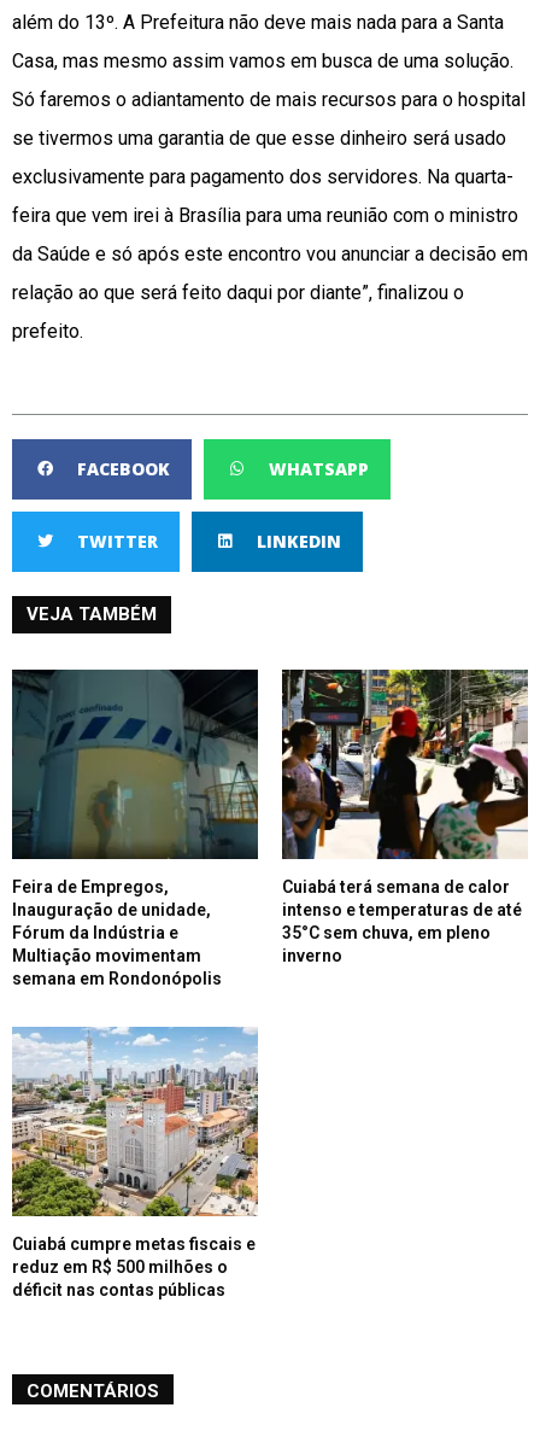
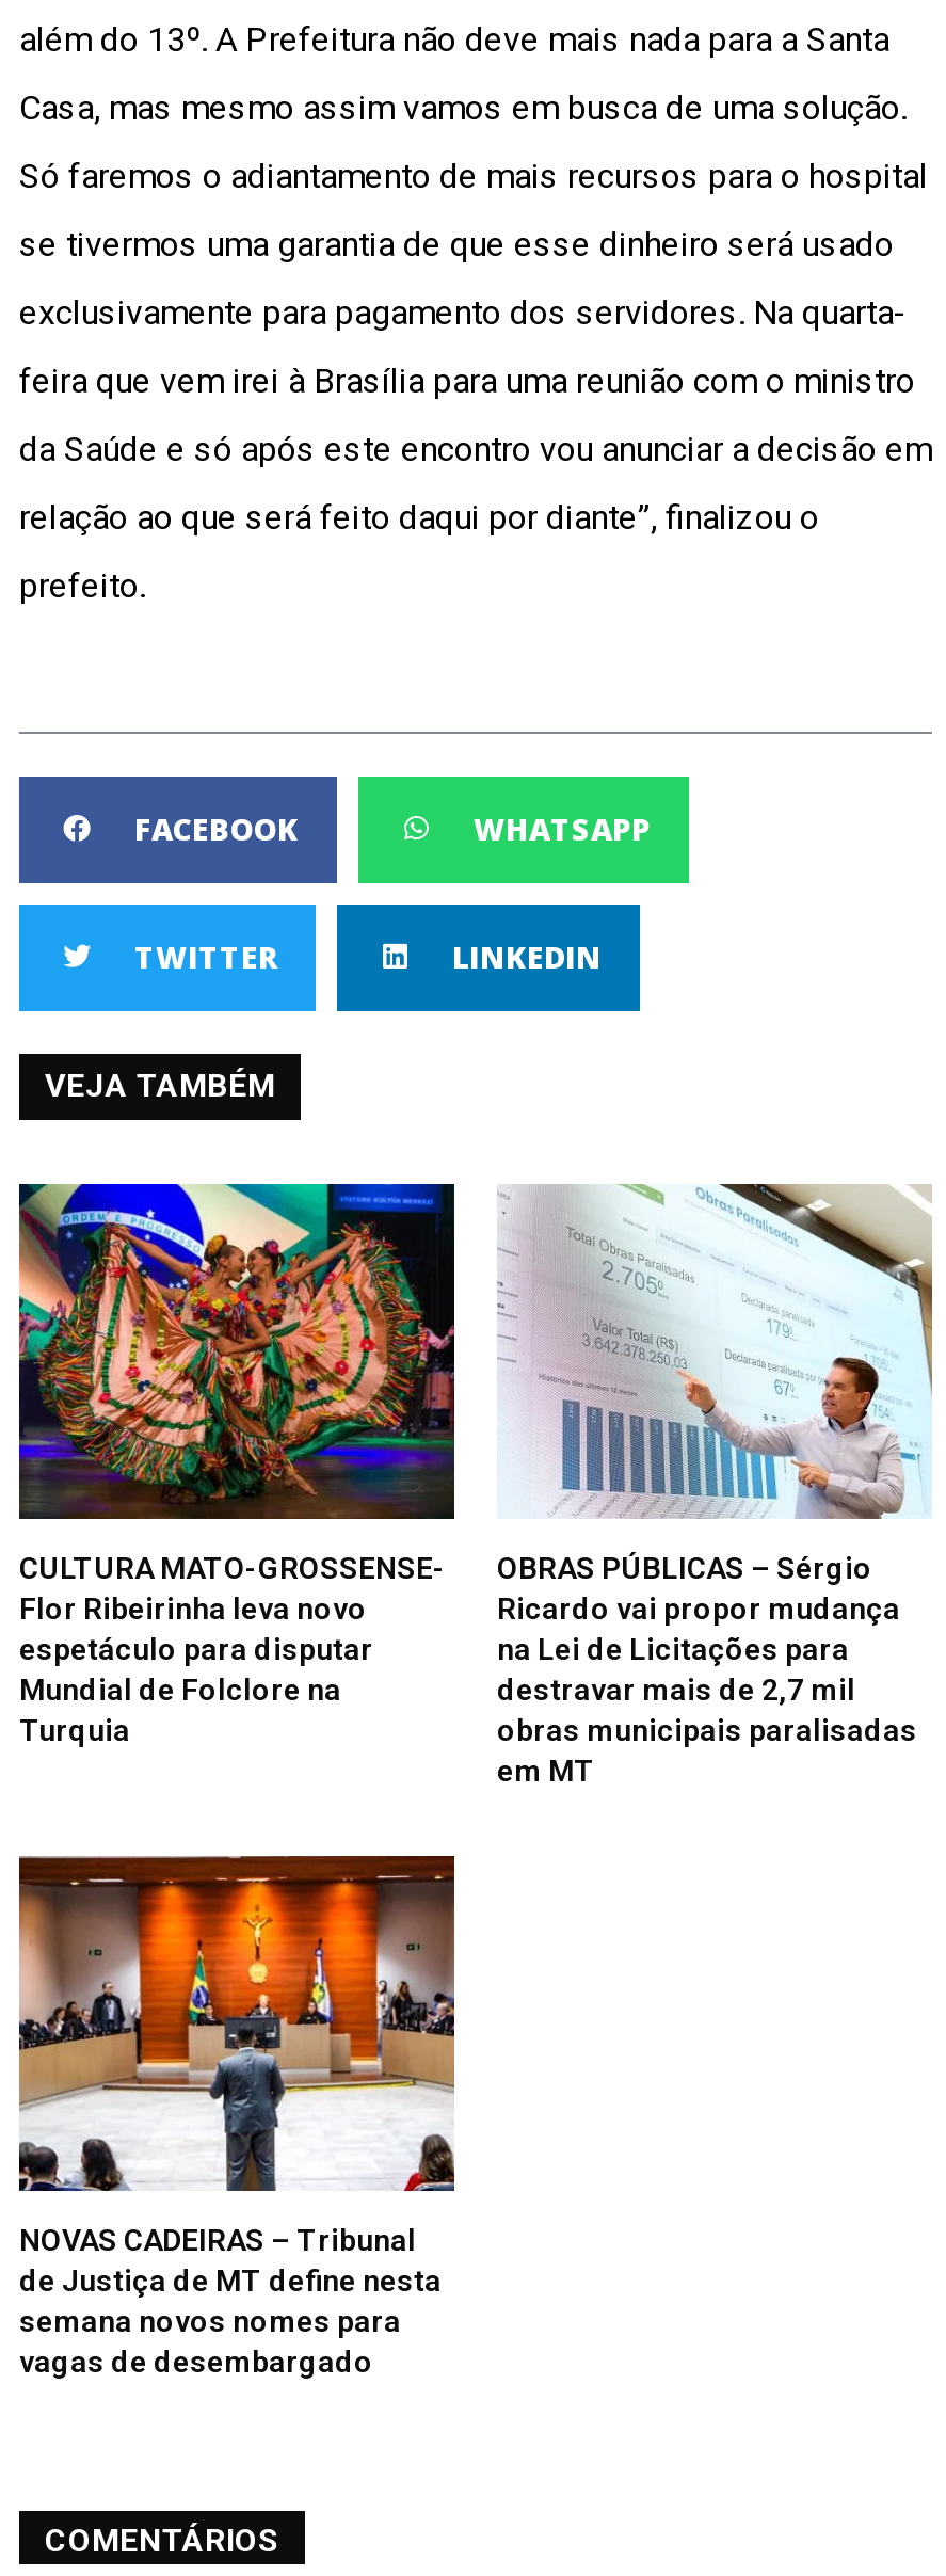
- [image]
+ [image]

- [image]
- Cuiabá terá semana de calor
- intenso e temperaturas de até
- 35°C sem chuva, em pleno
- inverno
+ [image]
+ OBRAS PÚBLICAS – Sérgio
+ Ricardo vai propor mudança
+ na Lei de Licitações para
+ destravar mais de 2,7 mil
+ obras municipais paralisadas
+ em MT

- Feira de Empregos,
- Inauguração de unidade,
- Fórum da Indústria e
- Multiação movimentam
- semana em Rondonópolis
+ CULTURA MATO-GROSSENSE-
+ Flor Ribeirinha leva novo
+ espetáculo para disputar
+ Mundial de Folclore na
+ Turquia

- [image]
- Cuiabá cumpre metas fiscais e
- reduz em R$ 500 milhões o
- déficit nas contas públicas
+ [image]
+ NOVAS CADEIRAS – Tribunal
+ de Justiça de MT define nesta
+ semana novos nomes para
+ vagas de desembargado
